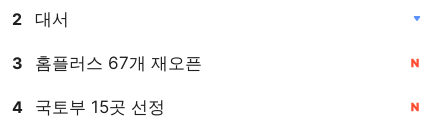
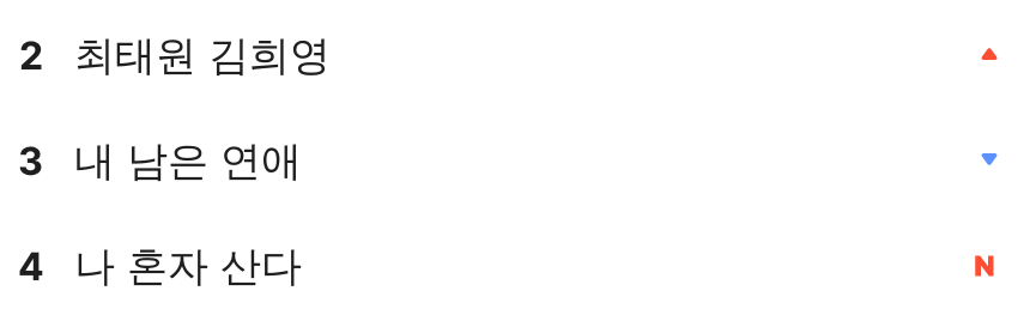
- 대서
+ 최태원 김희영

- 홈플러스 67개 재오픈
+ 내 남은 연애

- 국토부 15곳 선정
+ 나 혼자 산다
